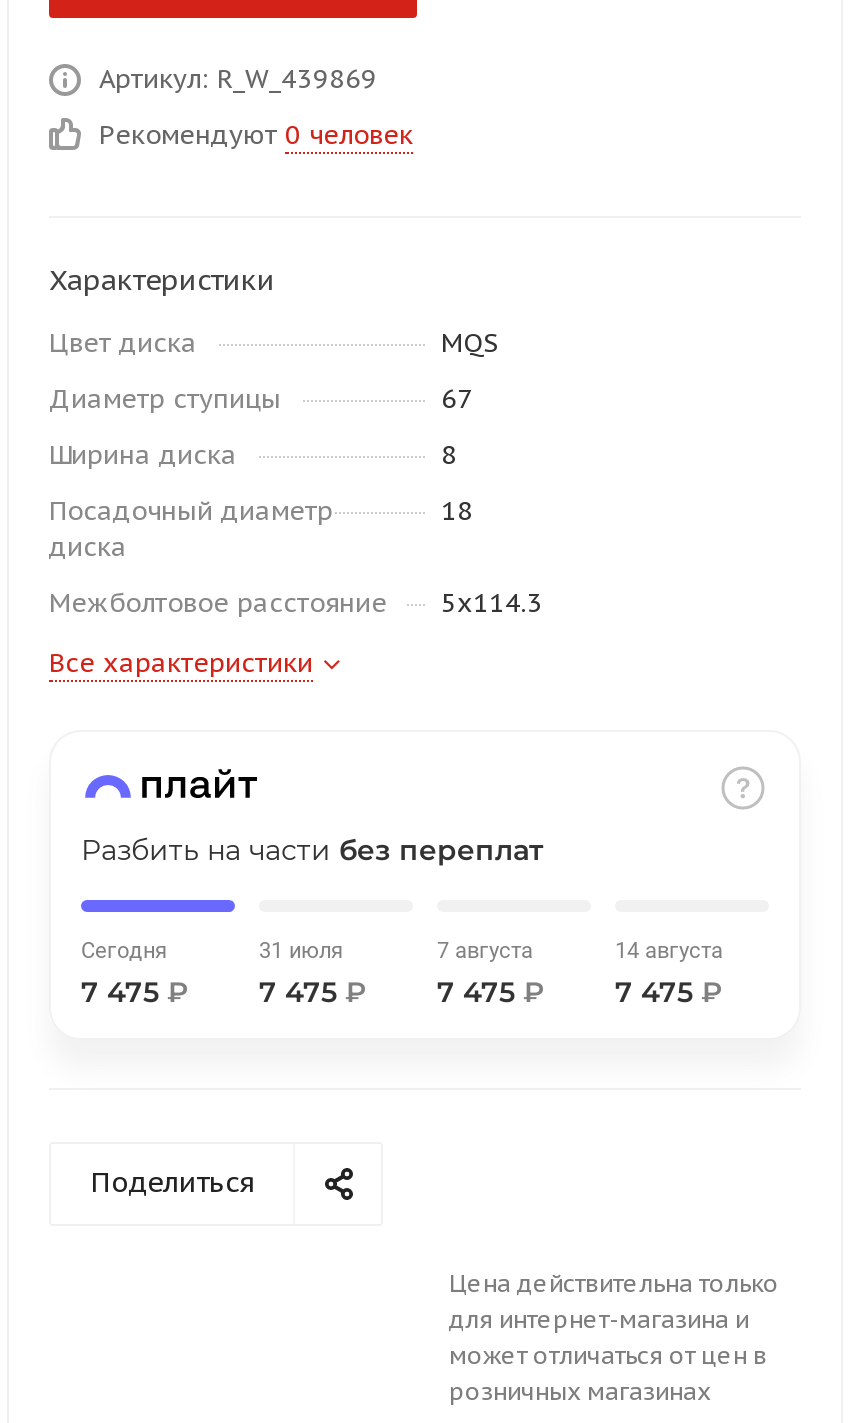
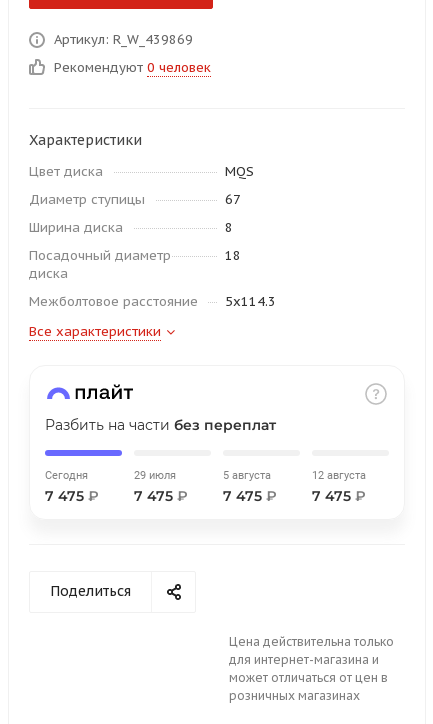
- 31 июля
+ 29 июля

- 7 августа
+ 5 августа

- 14 августа
+ 12 августа
